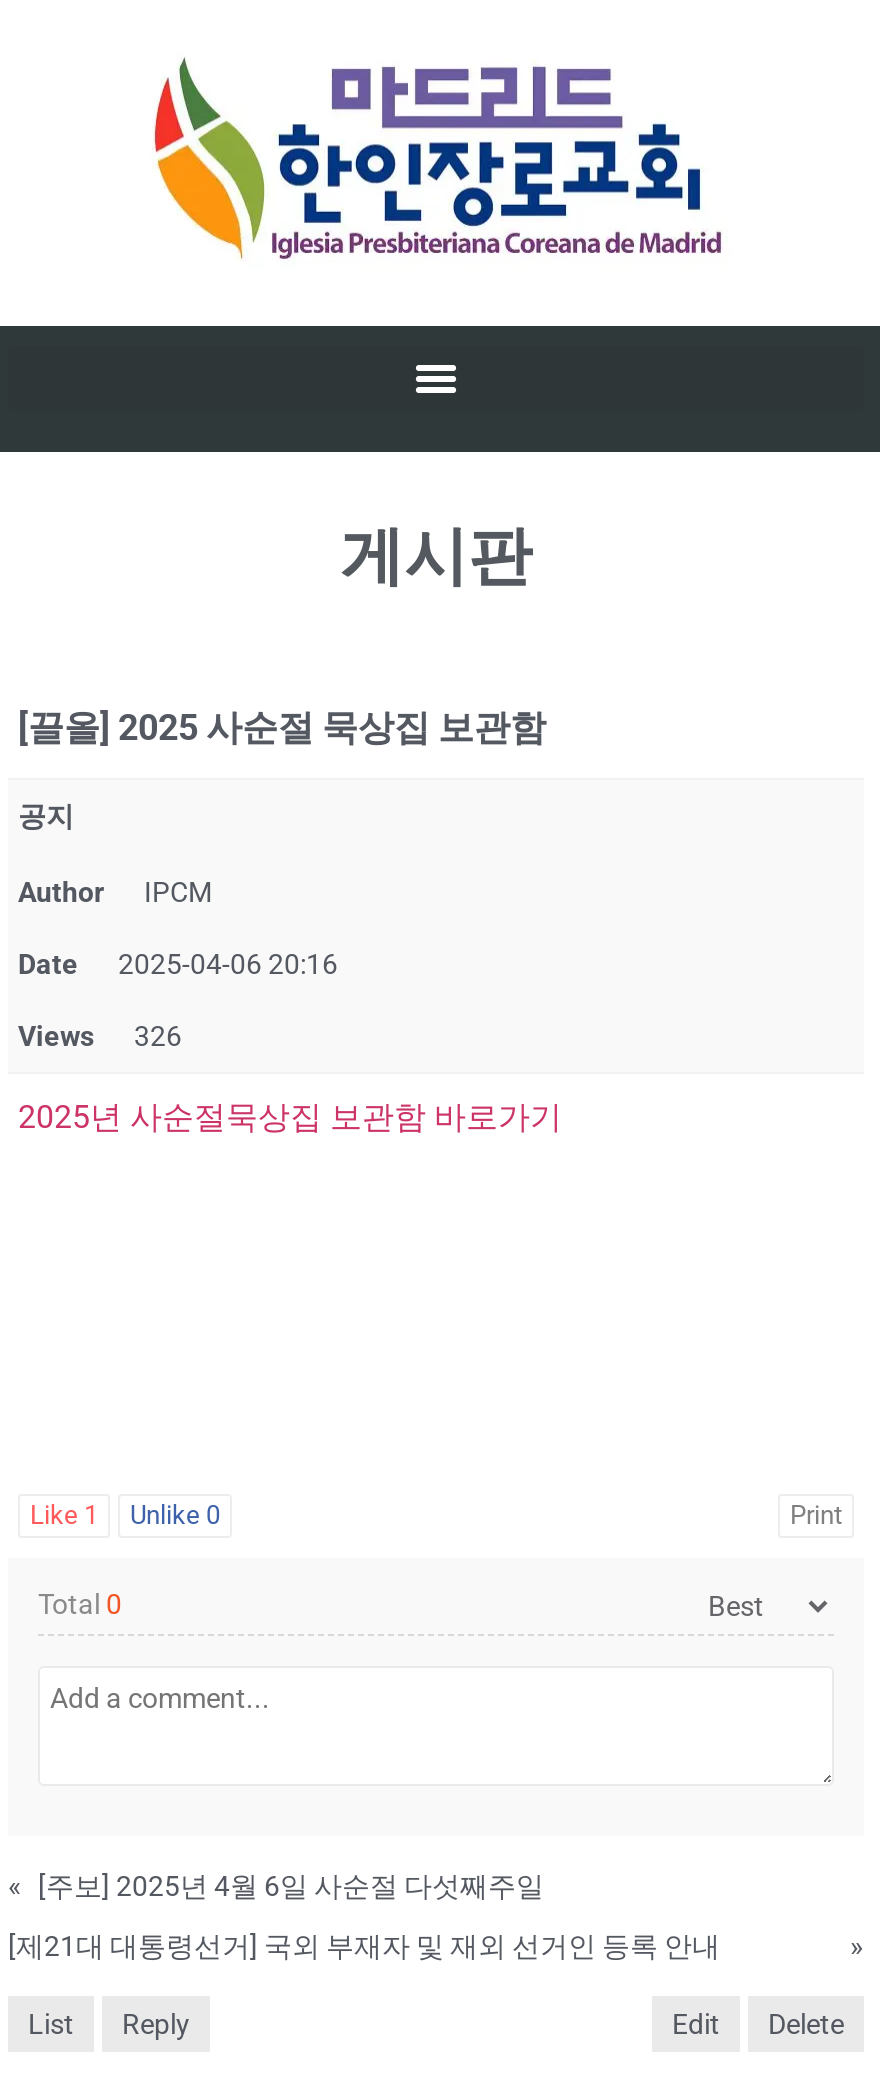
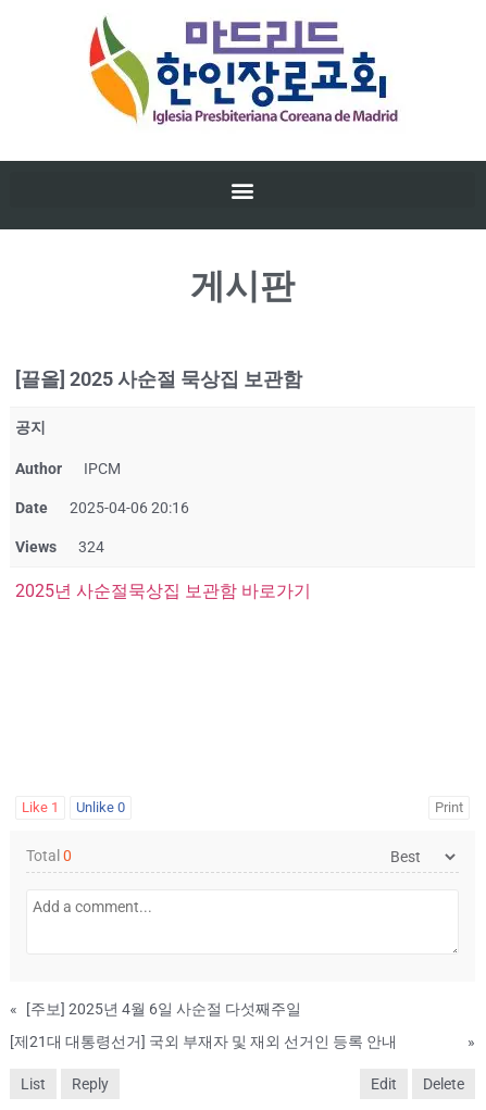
- Views 326
+ Views 324
